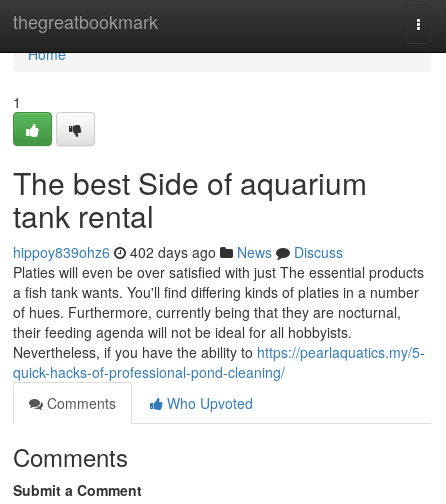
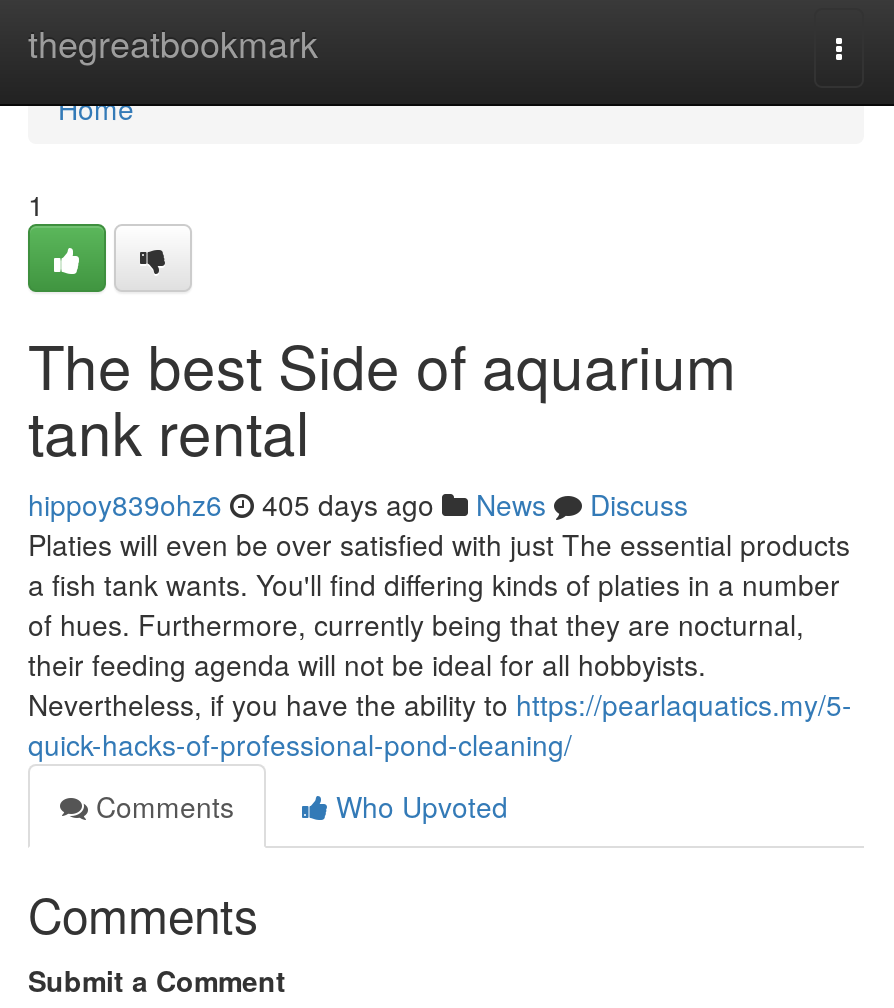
- hippoy839ohz6 402 days ago News Discuss
+ hippoy839ohz6 405 days ago News Discuss
